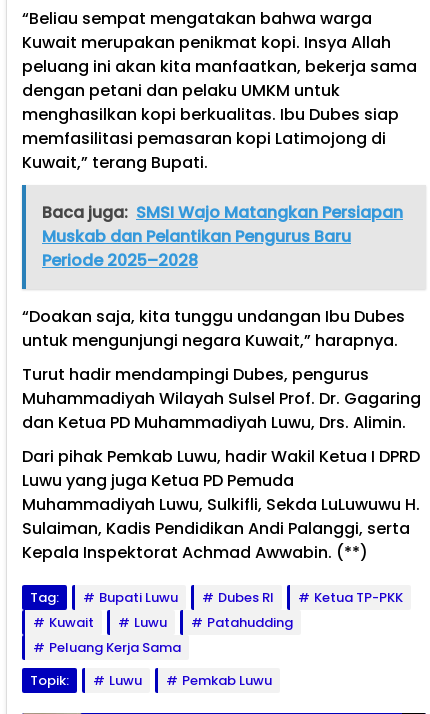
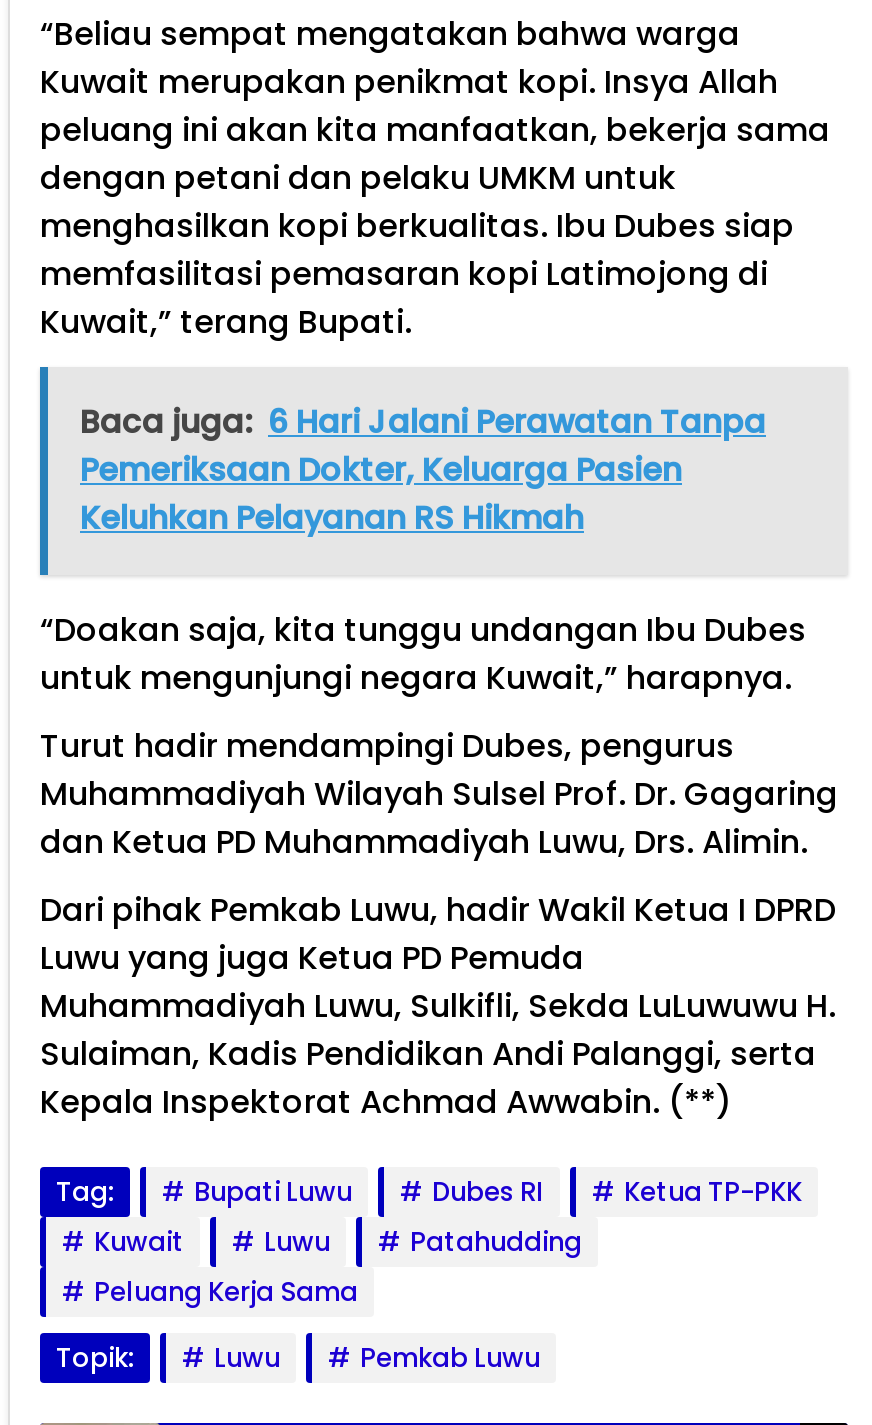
- Baca juga: SMSI Wajo Matangkan Persiapan
- Muskab dan Pelantikan Pengurus Baru
- Periode 2025–2028
+ Baca juga: 6 Hari Jalani Perawatan Tanpa
+ Pemeriksaan Dokter, Keluarga Pasien
+ Keluhkan Pelayanan RS Hikmah
